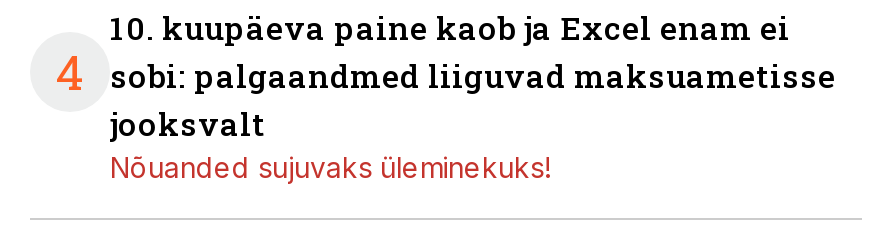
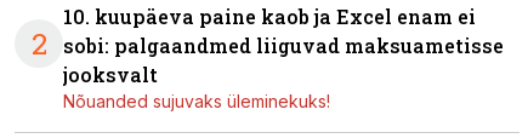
- 4 sobi: palgaandmed liiguvad maksuametisse
+ 2 sobi: palgaandmed liiguvad maksuametisse
